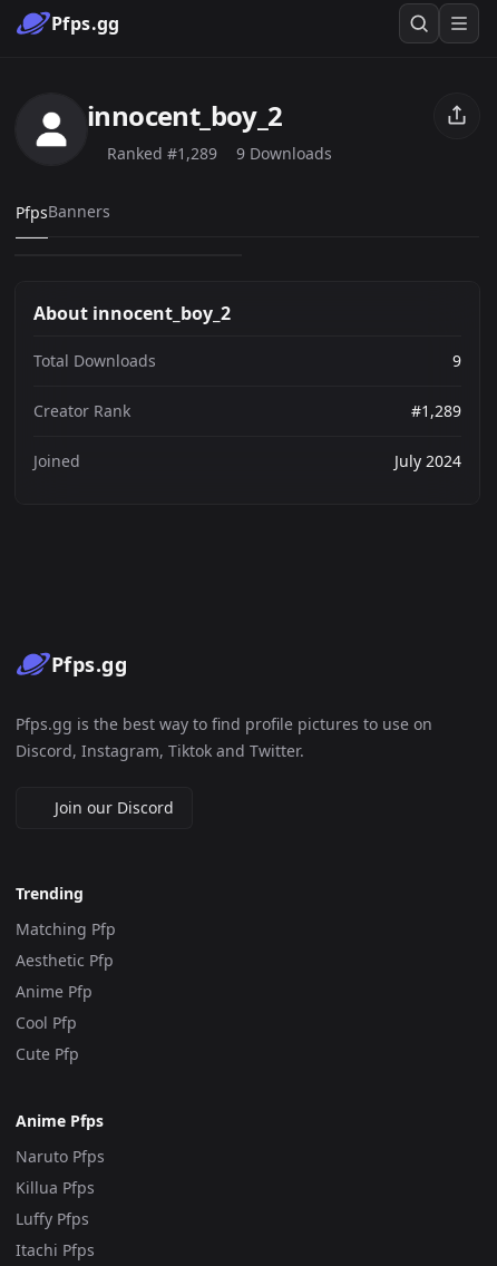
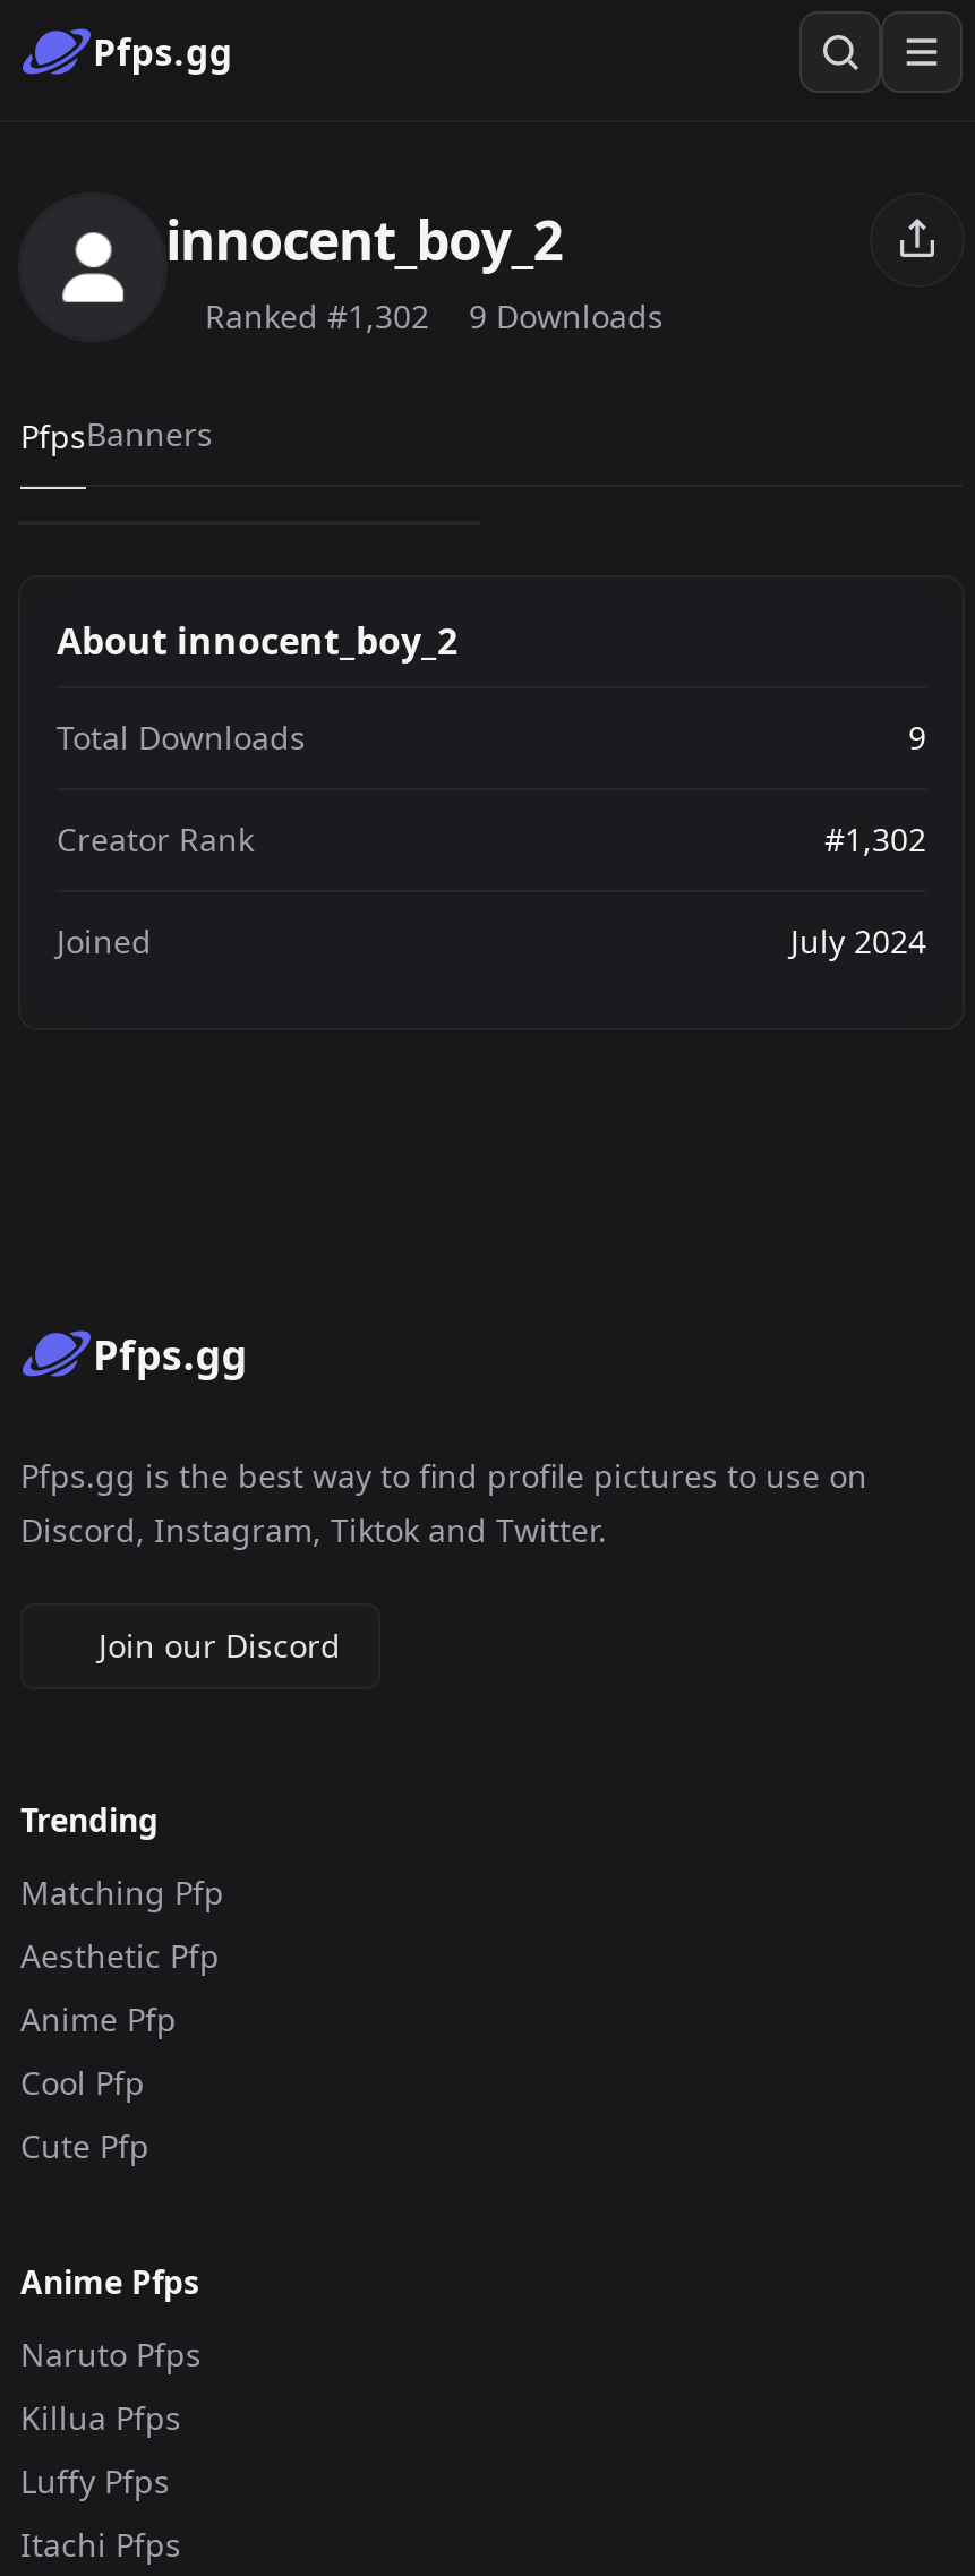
- Ranked #1,289 9 Downloads
+ Ranked #1,302 9 Downloads

- #1,289
+ #1,302
